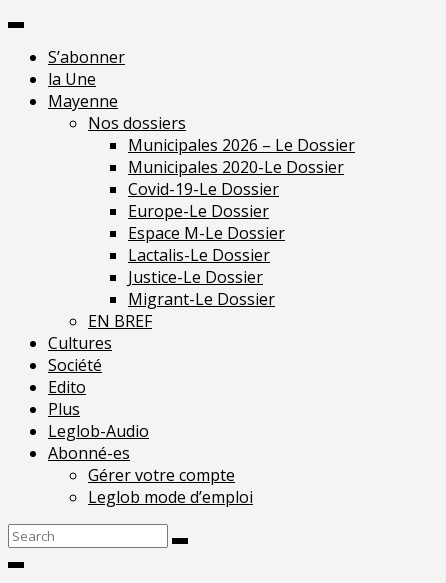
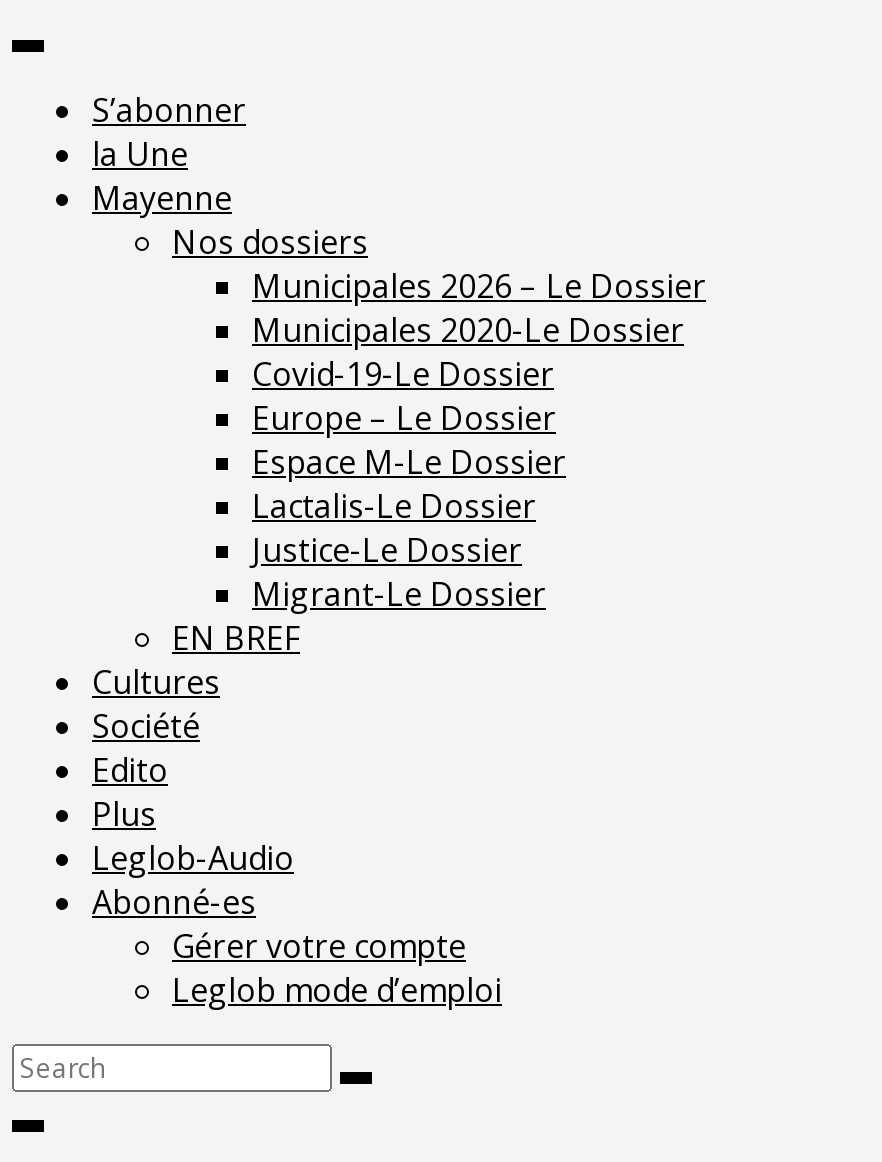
- Europe-Le Dossier
+ Europe – Le Dossier
